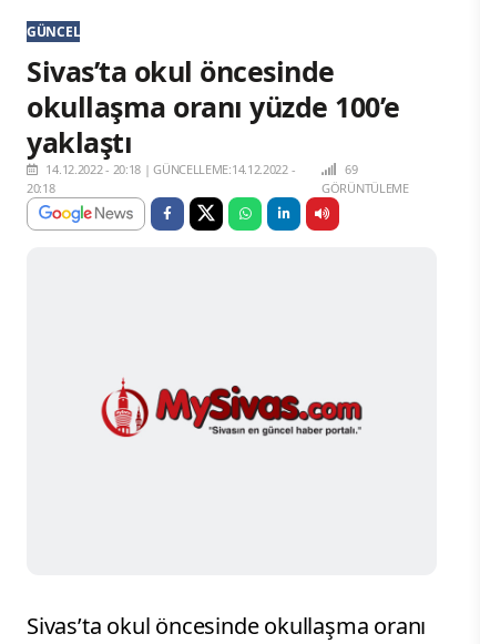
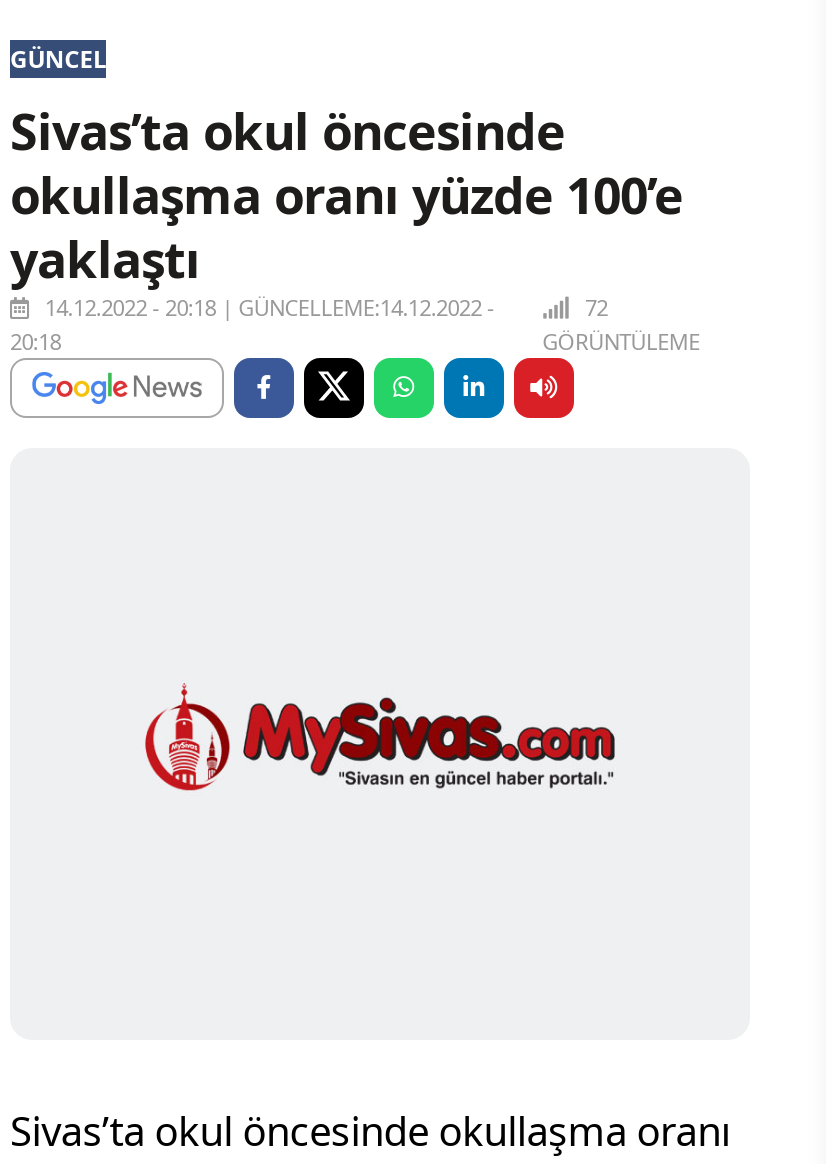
- 69
+ 72
